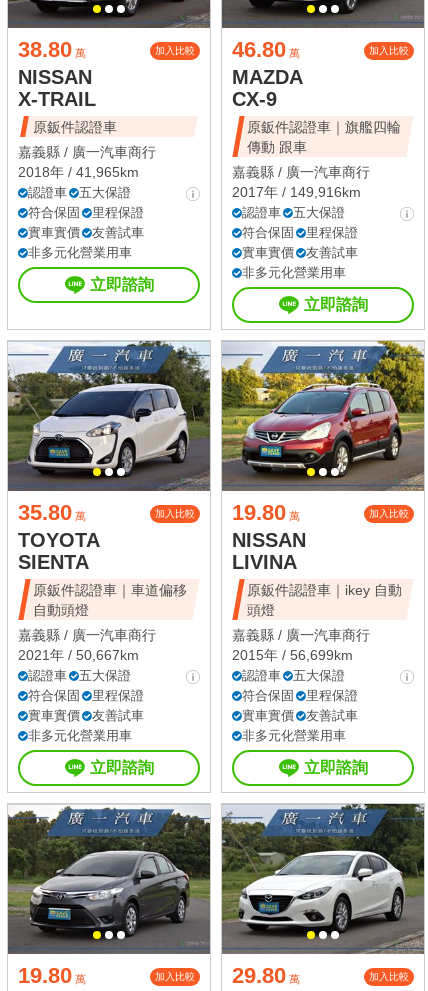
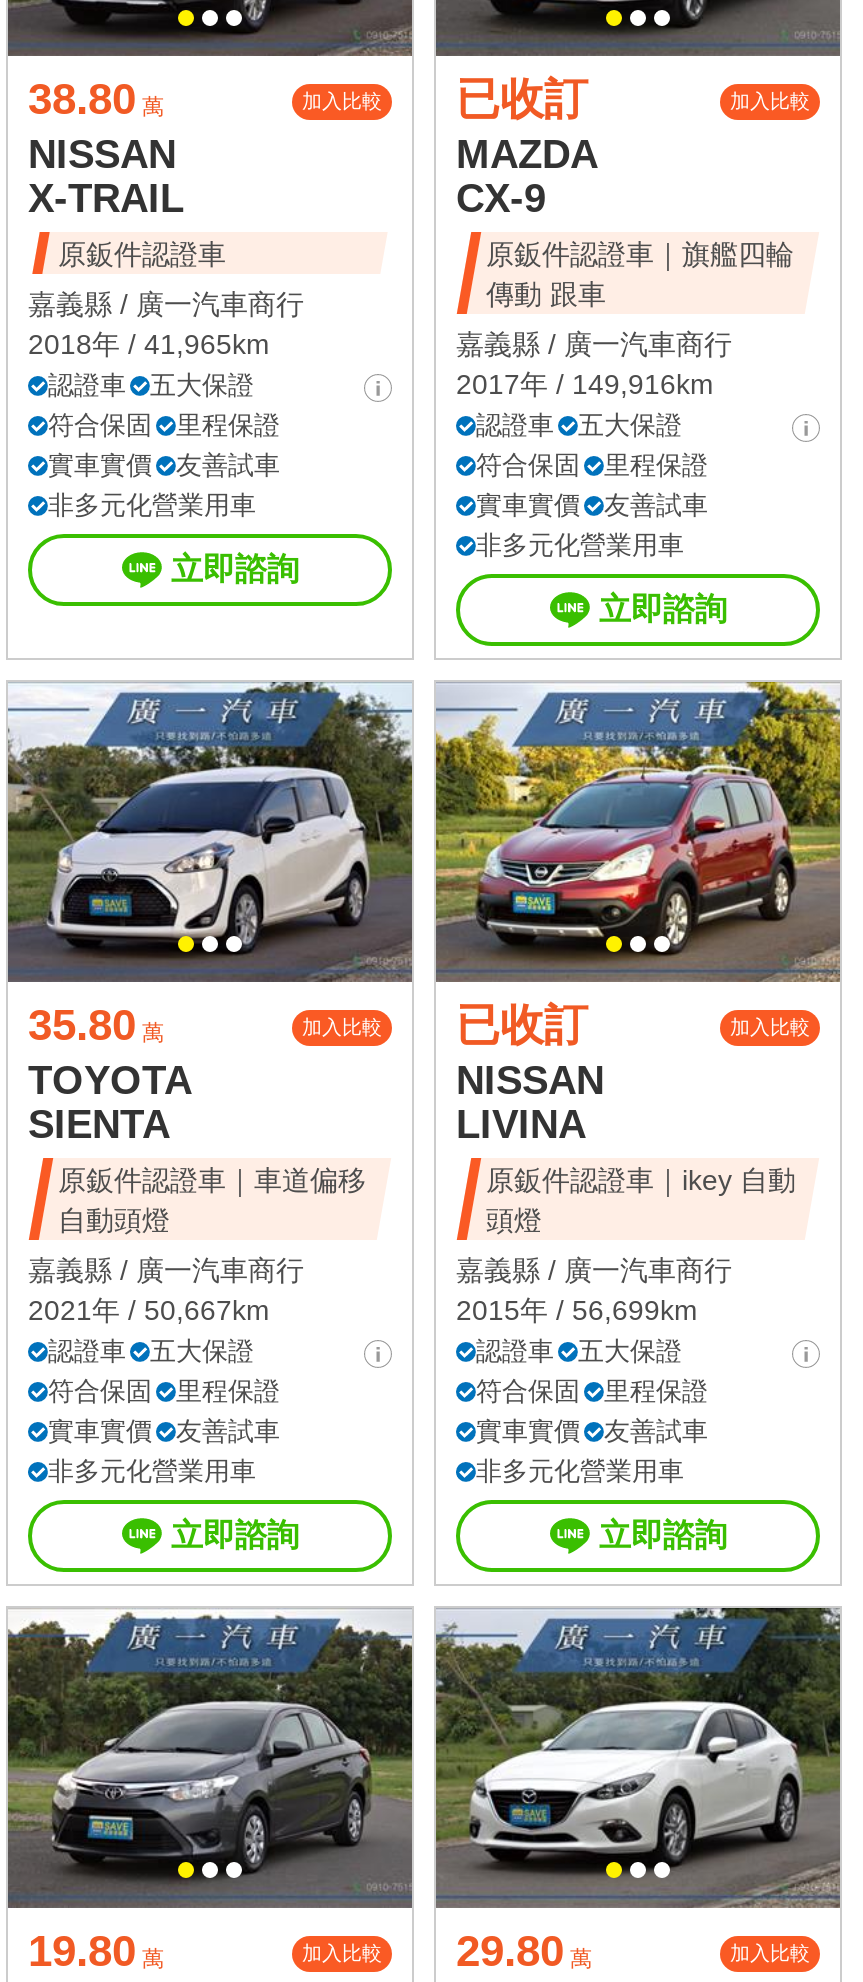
- 46.80 萬
+ 已收訂

- 19.80 萬
+ 已收訂
